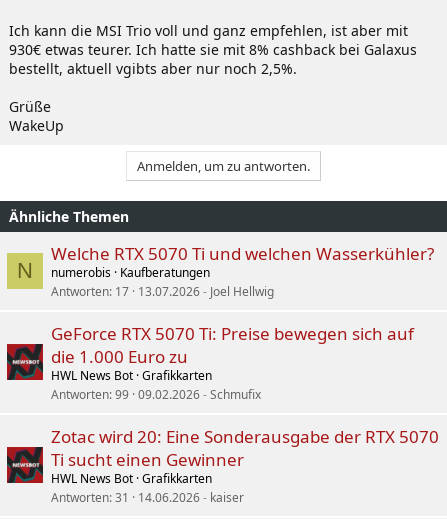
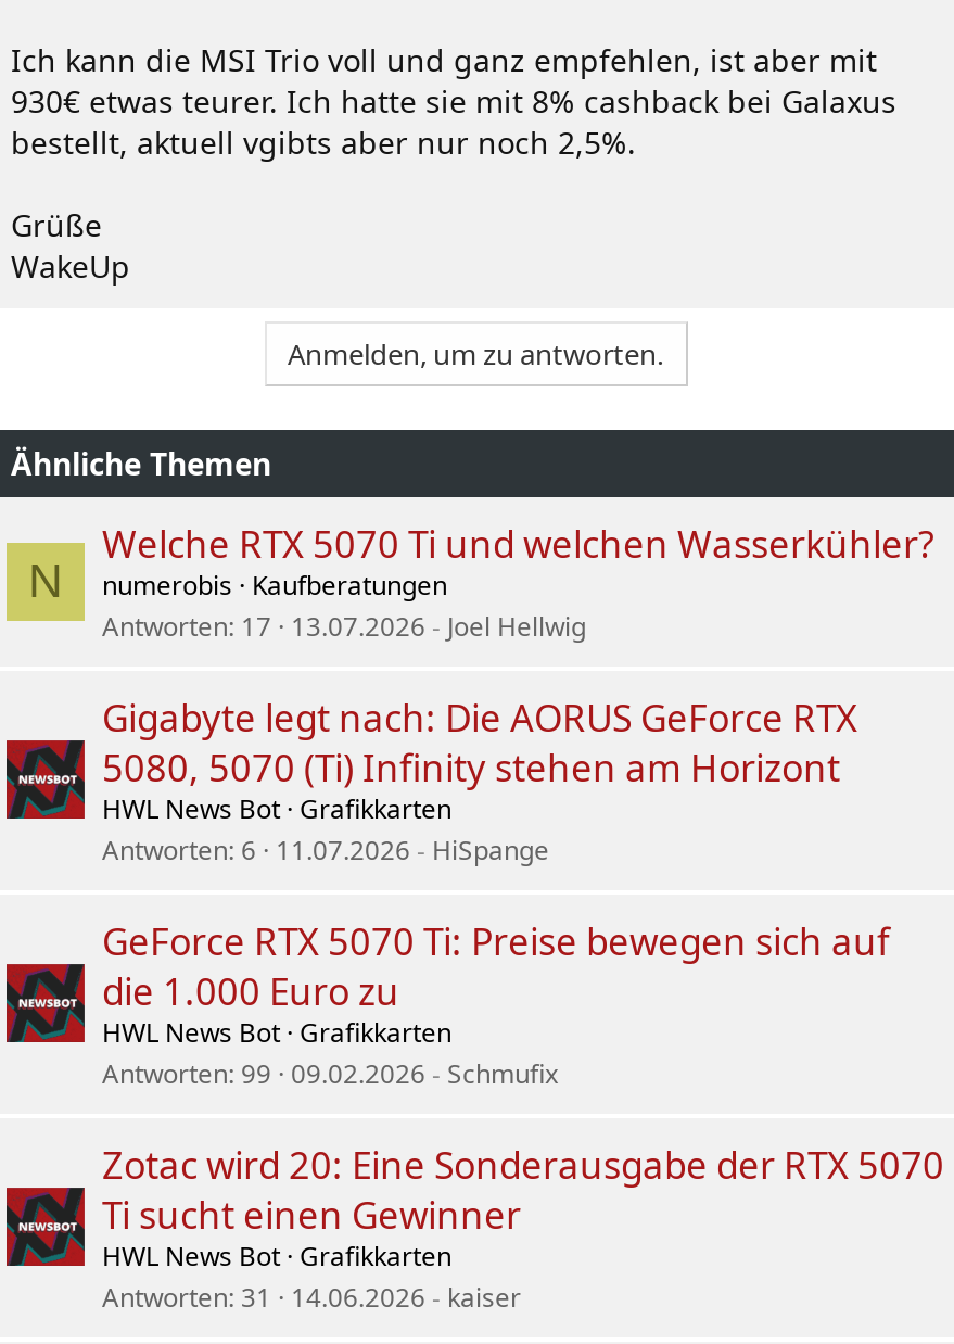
+ Gigabyte legt nach: Die AORUS GeForce RTX
+ 5080, 5070 (Ti) Infinity stehen am Horizont
+ HWL News Bot Grafikkarten
+ Antworten 6 11.07.2026 HiSpange
